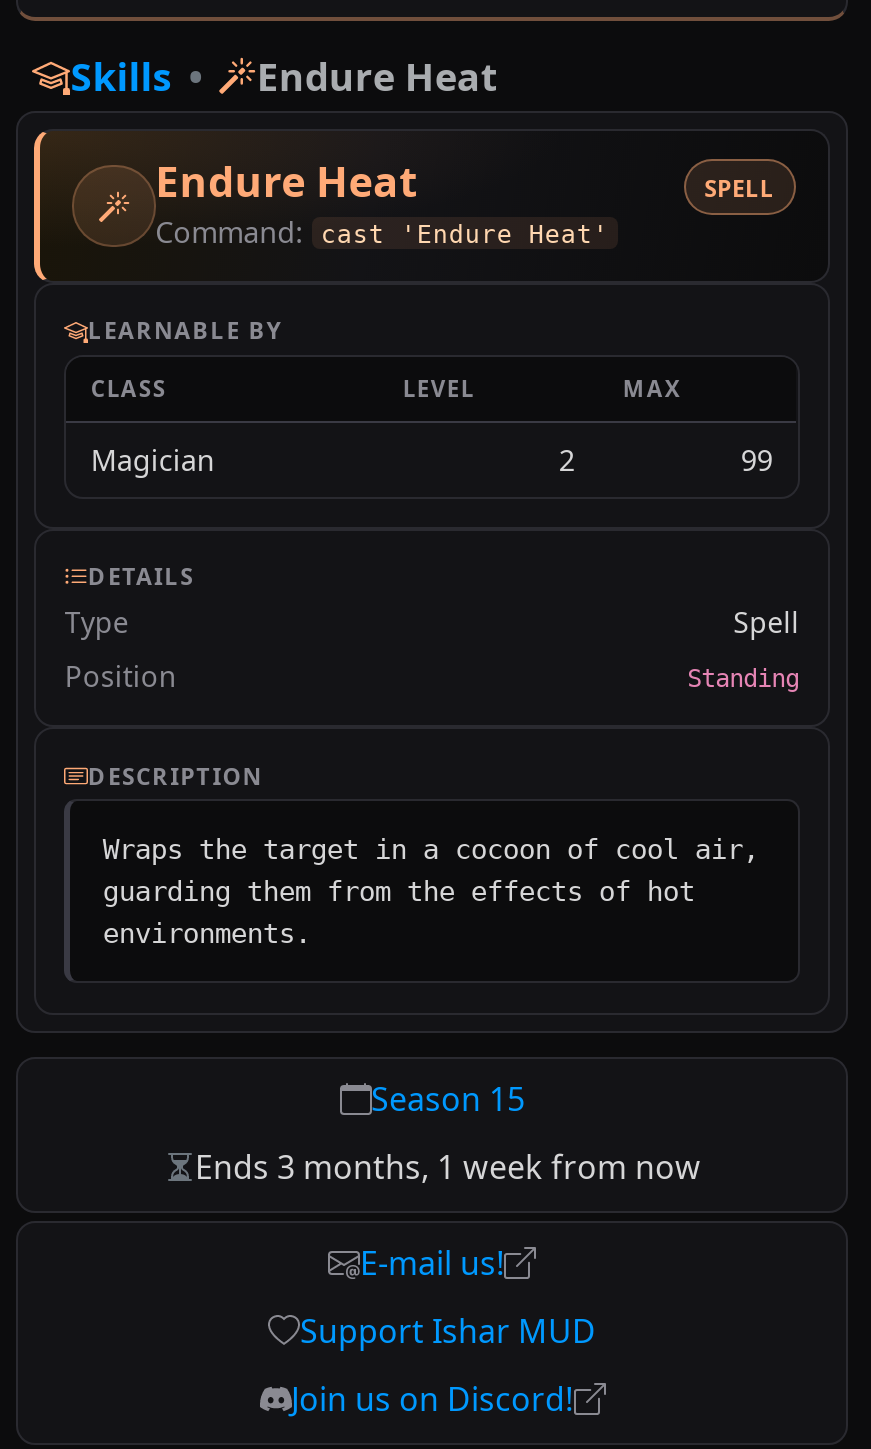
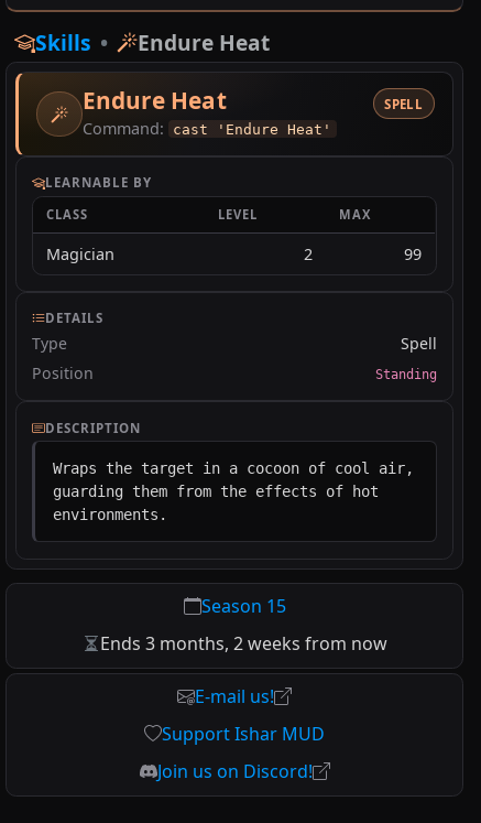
- Ends 3 months, 1 week from now
+ Ends 3 months, 2 weeks from now
